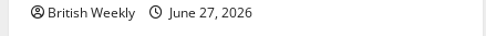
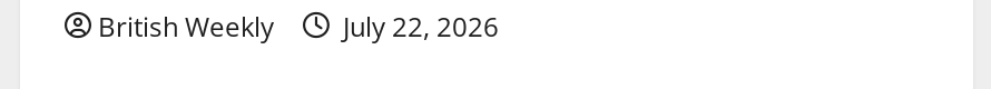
- British Weekly June 27, 2026
+ British Weekly July 22, 2026
